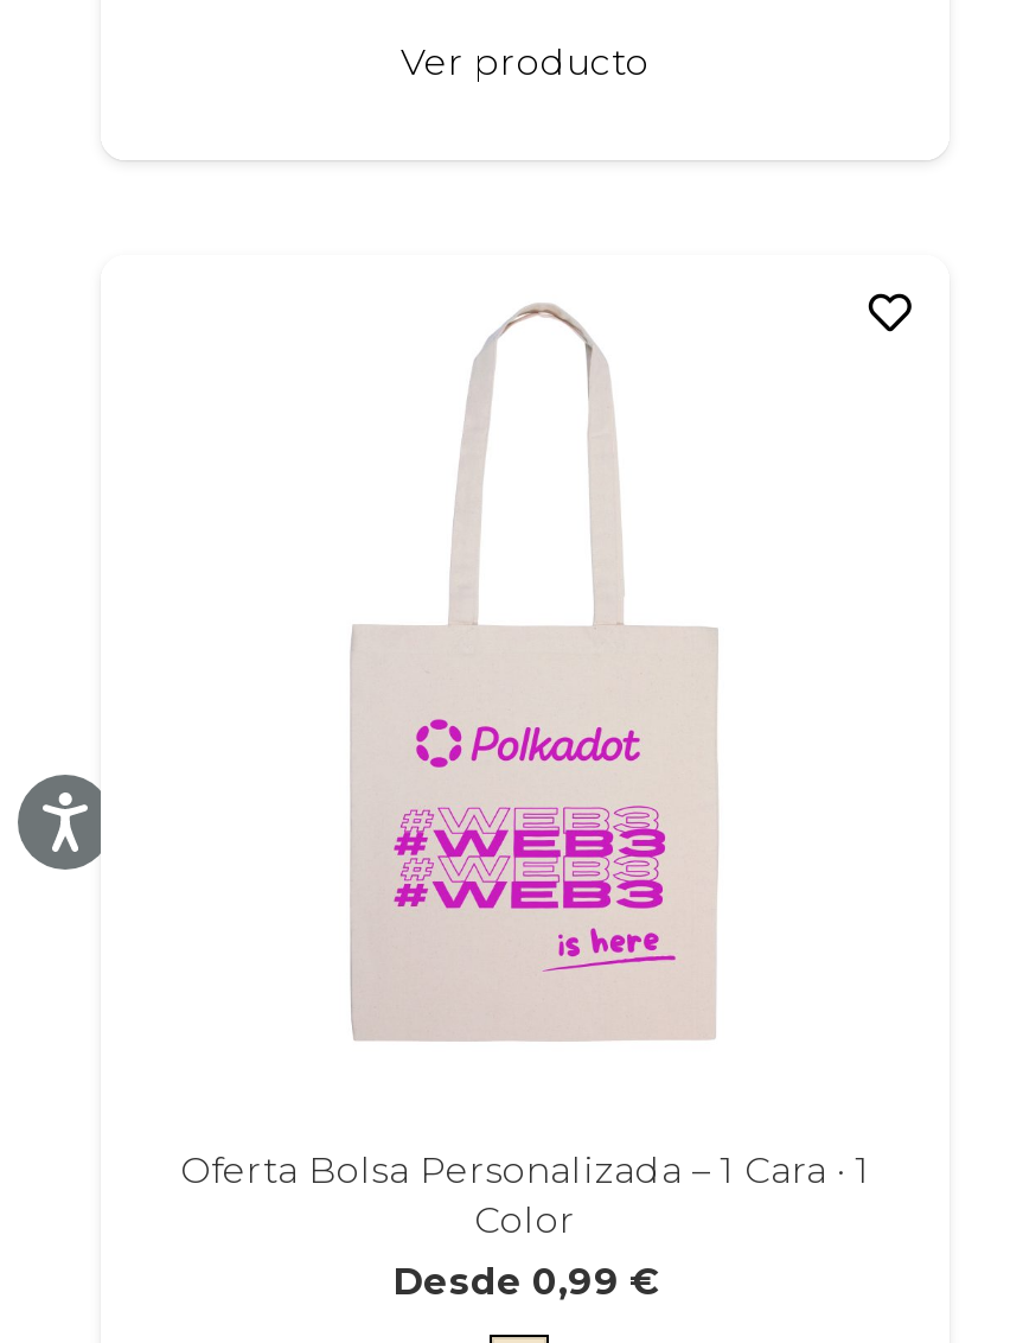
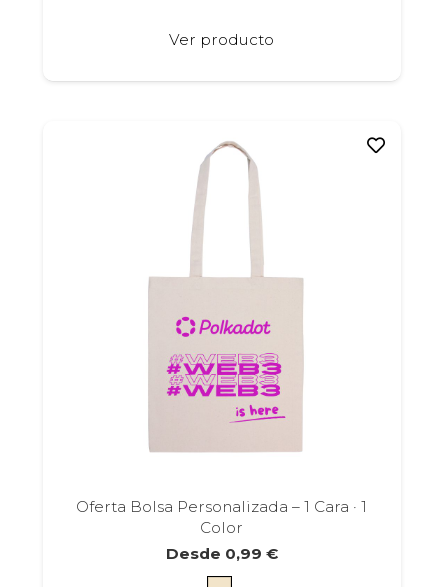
- [image]
